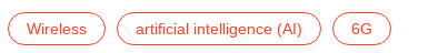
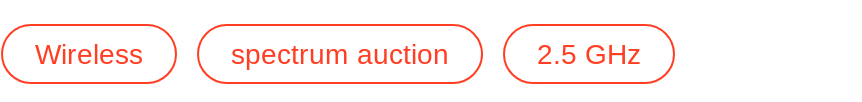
- artificial intelligence (AI)
- 6G
+ spectrum auction
+ 2.5 GHz
